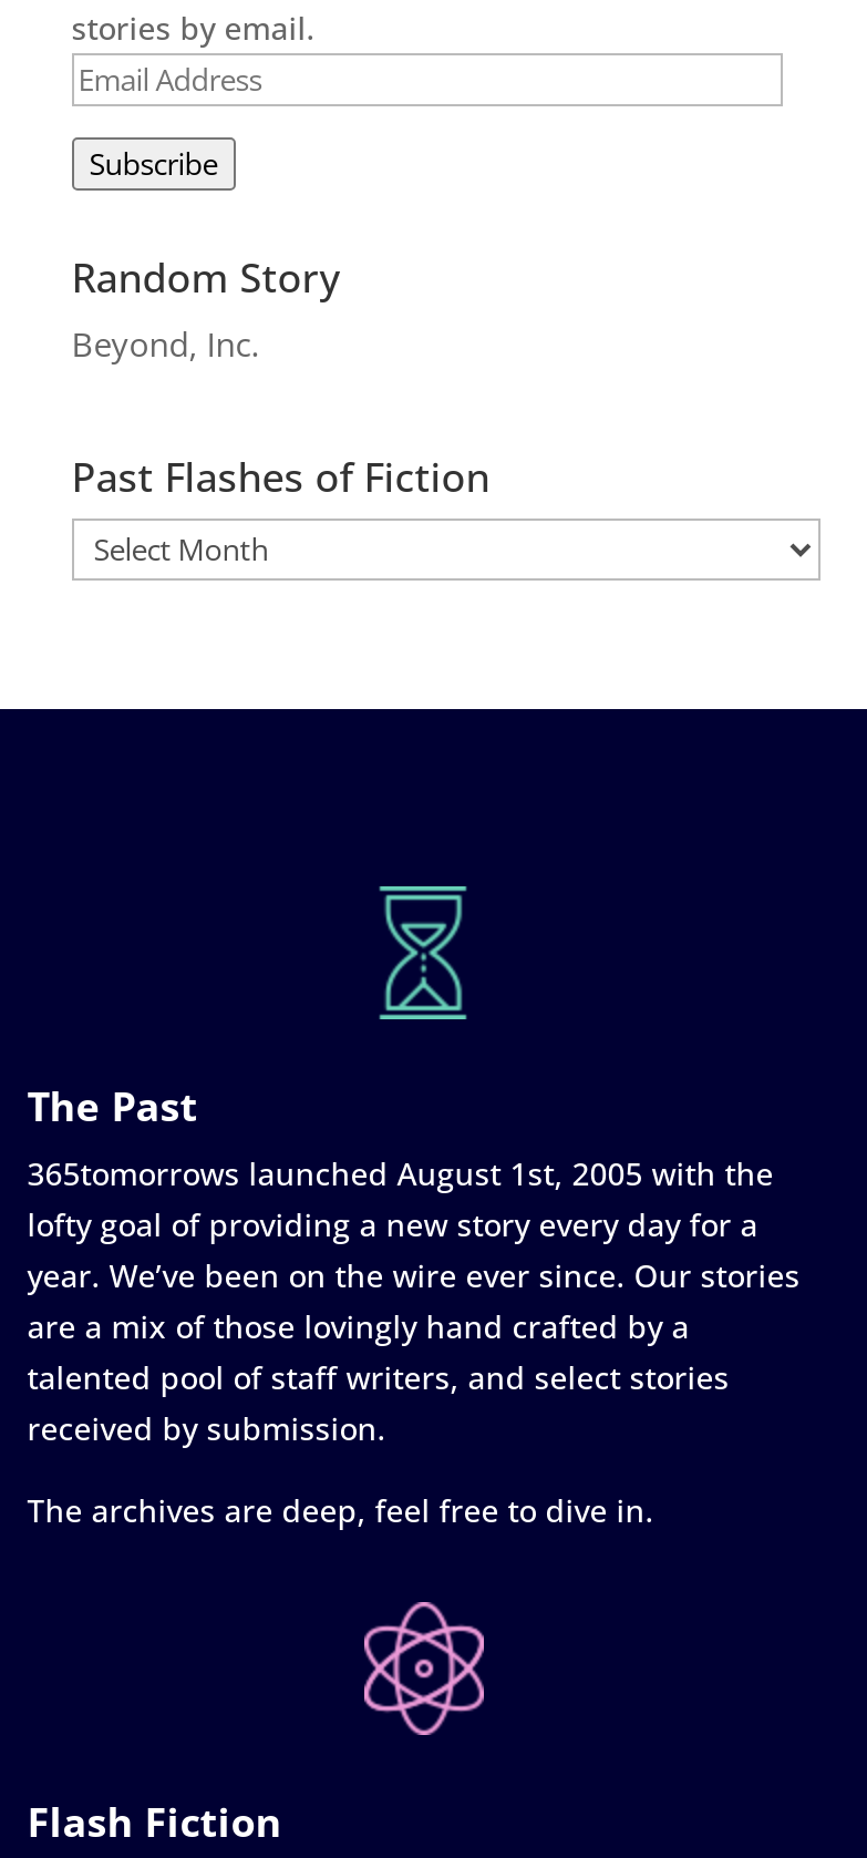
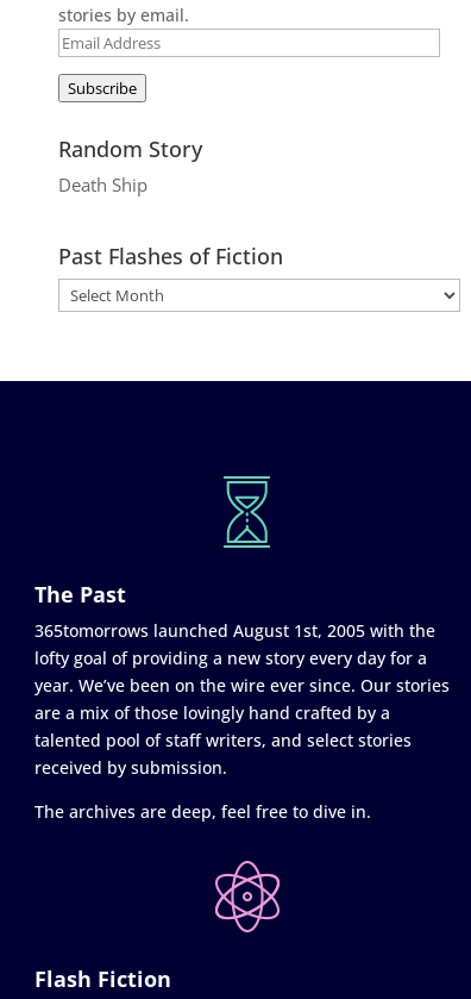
- Beyond, Inc.
+ Death Ship
